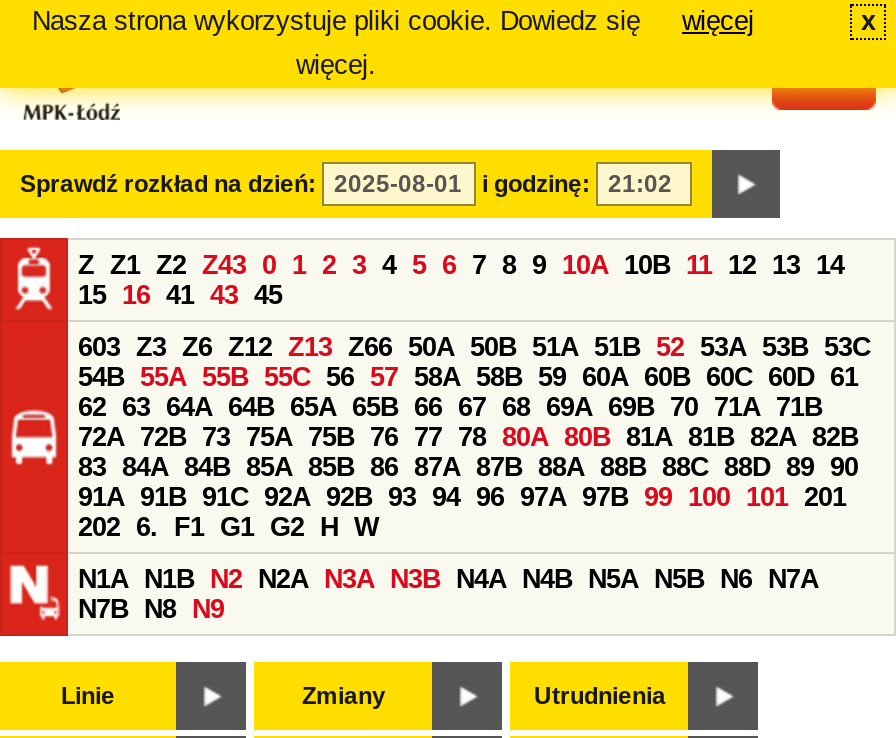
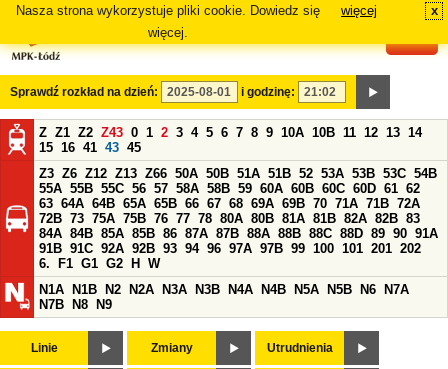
- 603 Z3 Z6 Z12 Z13 Z66 50A 50B 51A 51B 52 53A 53B 53C
- 54B 55A 55B 55C 56 57 58A 58B 59 60A 60B 60C 60D 61
- 62 63 64A 64B 65A 65B 66 67 68 69A 69B 70 71A 71B
- 72A 72B 73 75A 75B 76 77 78 80A 80B 81A 81B 82A 82B
- 83 84A 84B 85A 85B 86 87A 87B 88A 88B 88C 88D 89 90
- 91A 91B 91C 92A 92B 93 94 96 97A 97B 99 100 101 201
- 202 6. F1 G1 G2 H W
+ Z3 Z6 Z12 Z13 Z66 50A 50B 51A 51B 52 53A 53B 53C 54B
+ 55A 55B 55C 56 57 58A 58B 59 60A 60B 60C 60D 61 62
+ 63 64A 64B 65A 65B 66 67 68 69A 69B 70 71A 71B 72A
+ 72B 73 75A 75B 76 77 78 80A 80B 81A 81B 82A 82B 83
+ 84A 84B 85A 85B 86 87A 87B 88A 88B 88C 88D 89 90 91A
+ 91B 91C 92A 92B 93 94 96 97A 97B 99 100 101 201 202
+ 6. F1 G1 G2 H W
